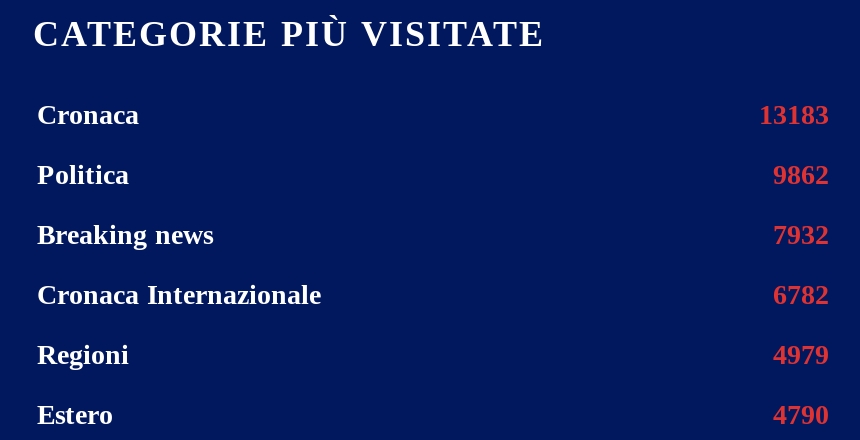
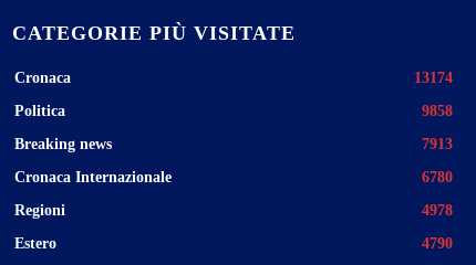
- 13183
+ 13174

- 9862
+ 9858

- 7932
+ 7913

- 6782
+ 6780

- 4979
+ 4978
